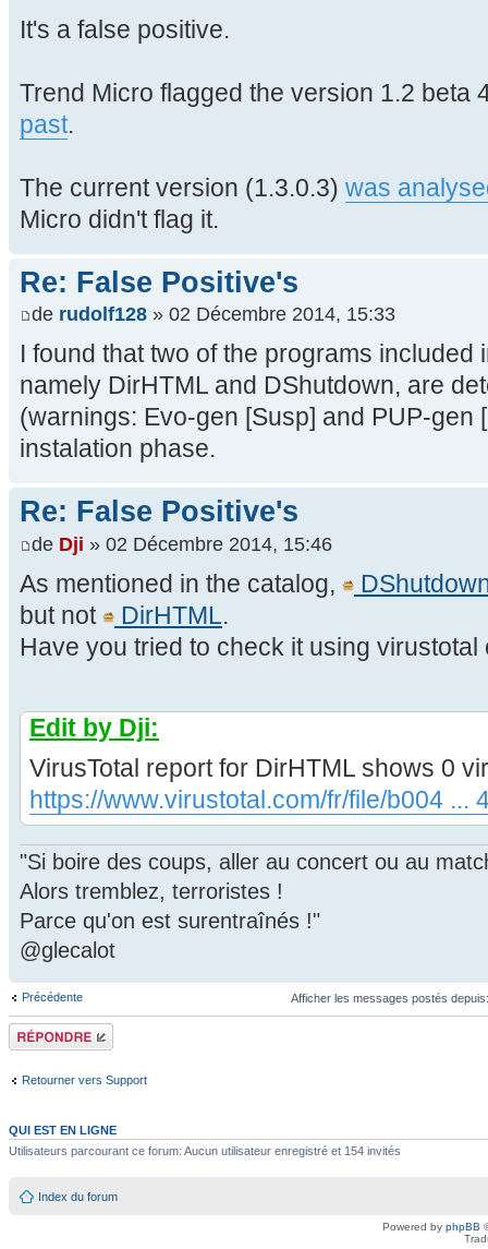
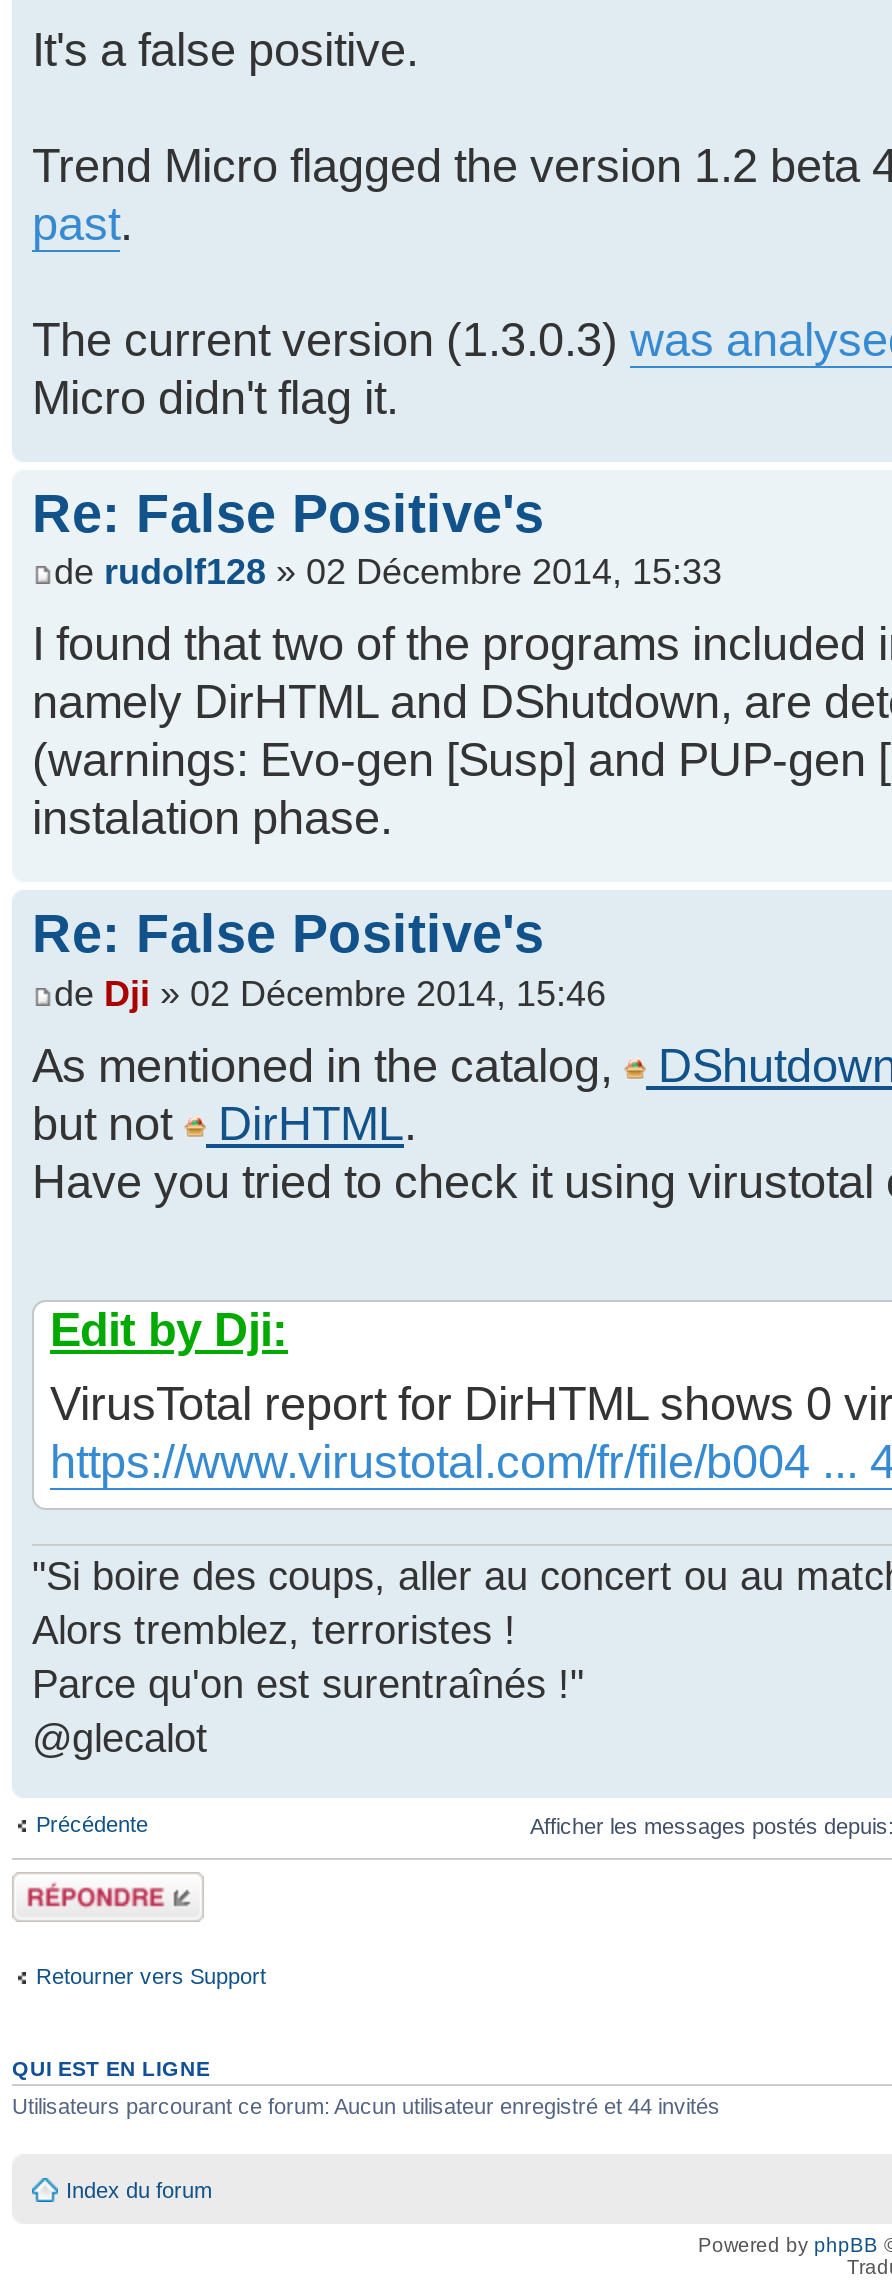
- Utilisateurs parcourant ce forum: Aucun utilisateur enregistré et 154 invités
+ Utilisateurs parcourant ce forum: Aucun utilisateur enregistré et 44 invités
